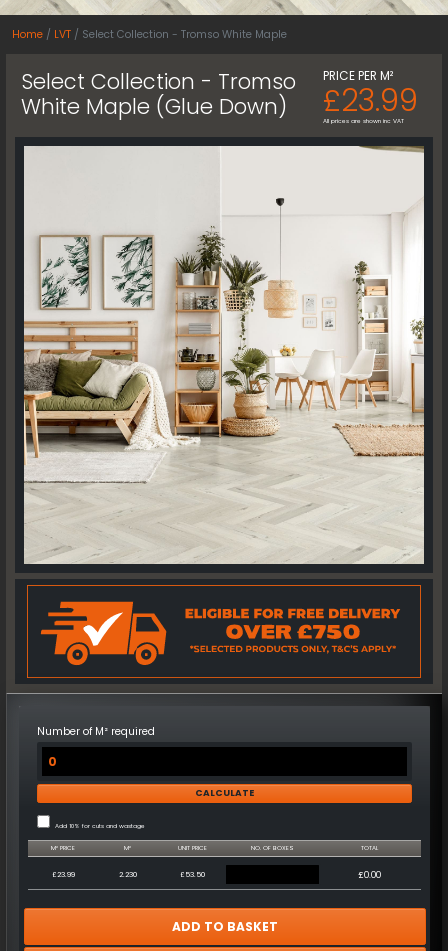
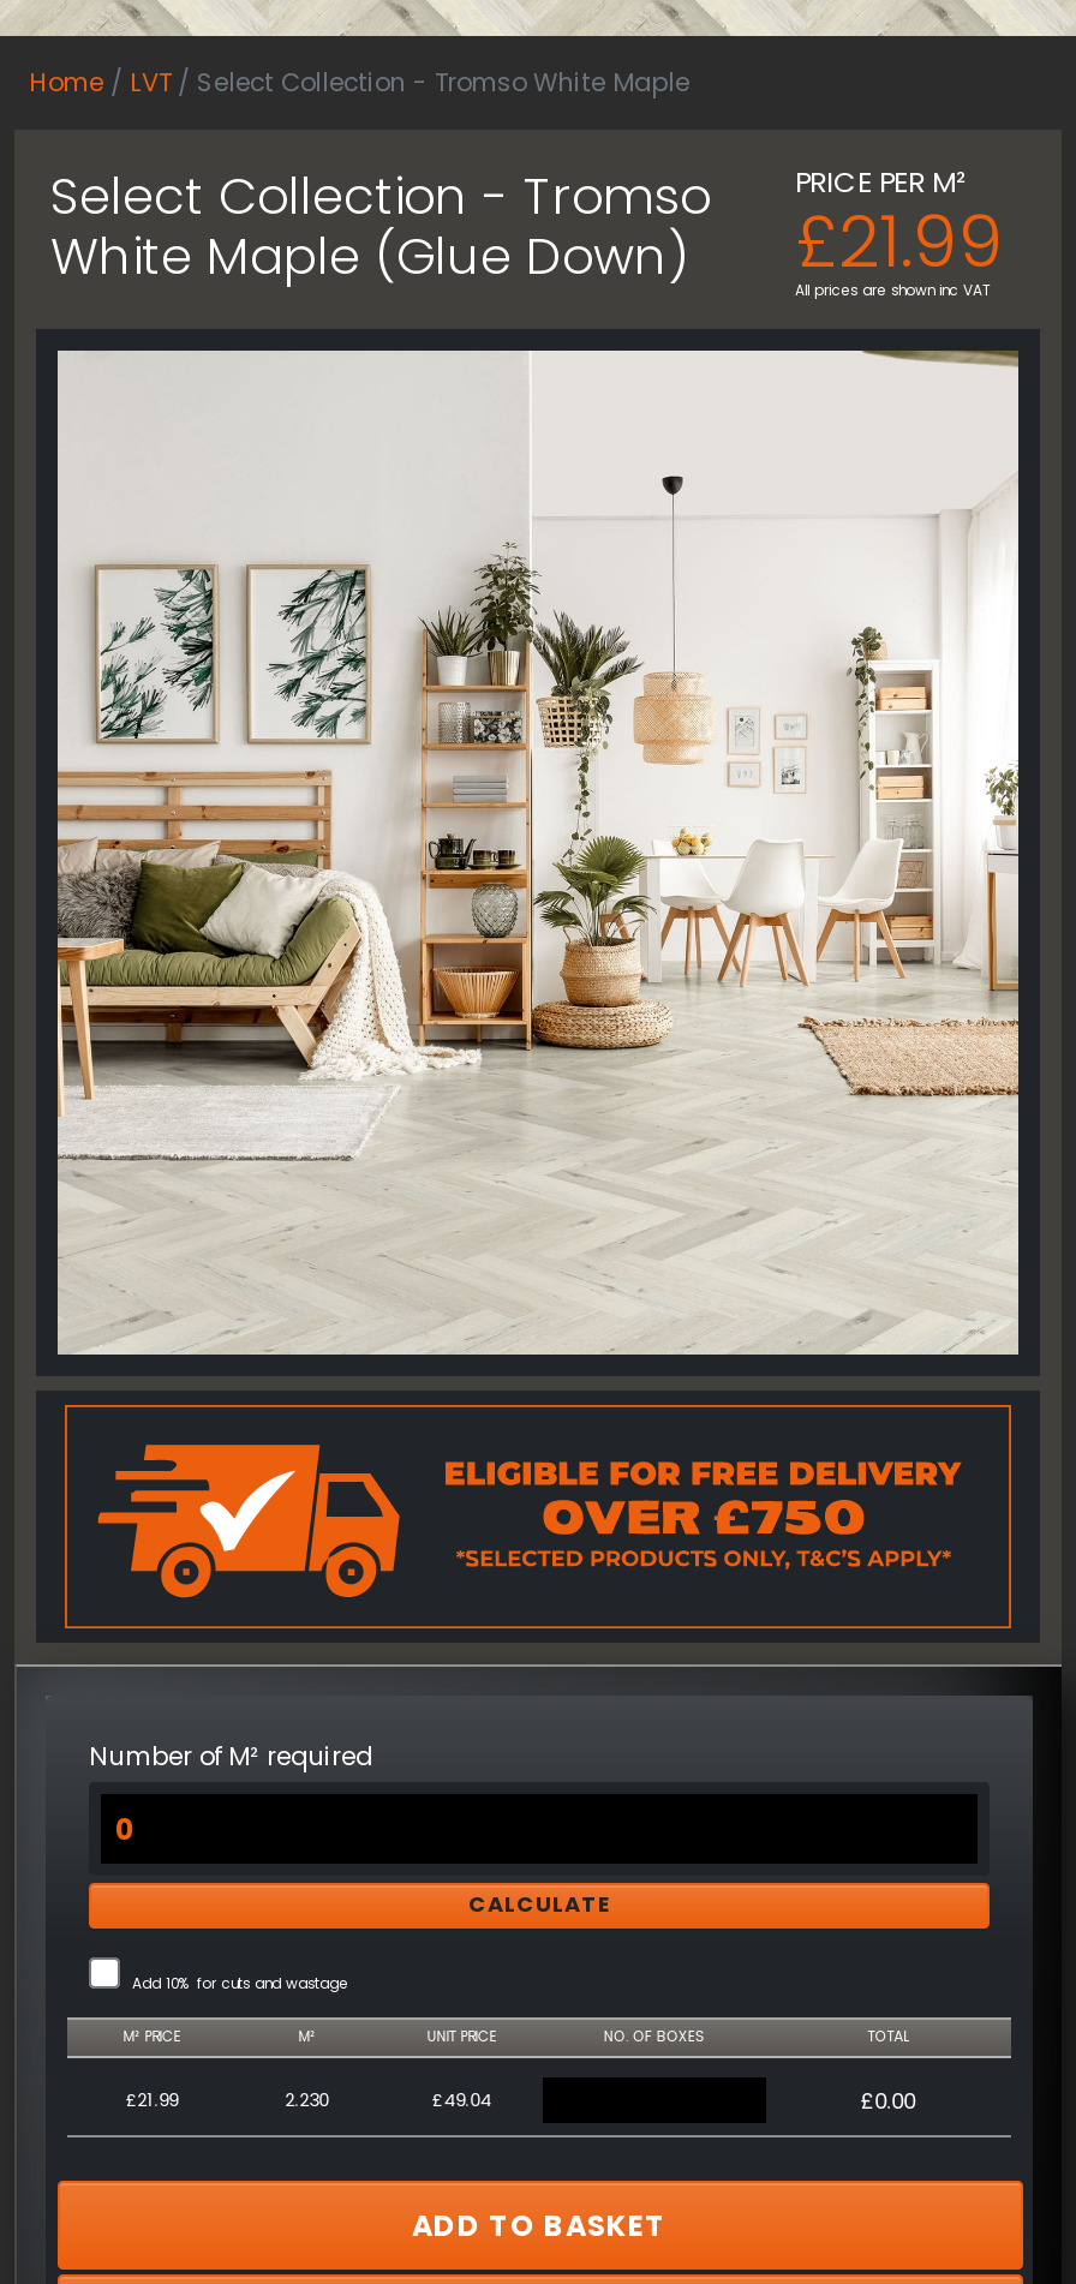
- £23.99
+ £21.99

- £23.99
+ £21.99

- £53.50
+ £49.04
